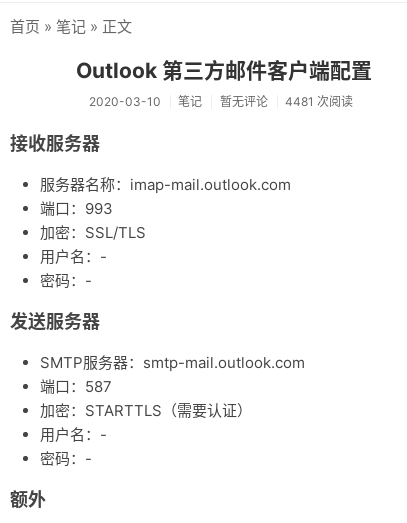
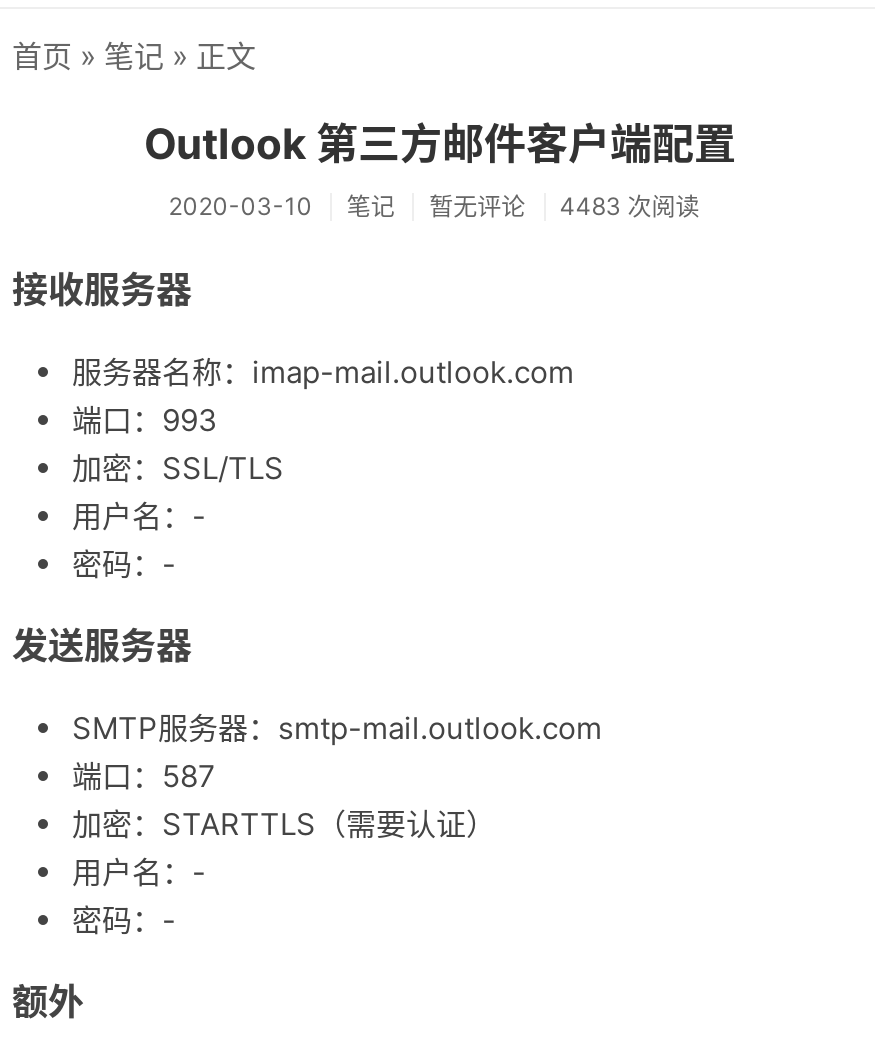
- 2020-03-10 笔记 暂无评论 4481 次阅读
+ 2020-03-10 笔记 暂无评论 4483 次阅读
